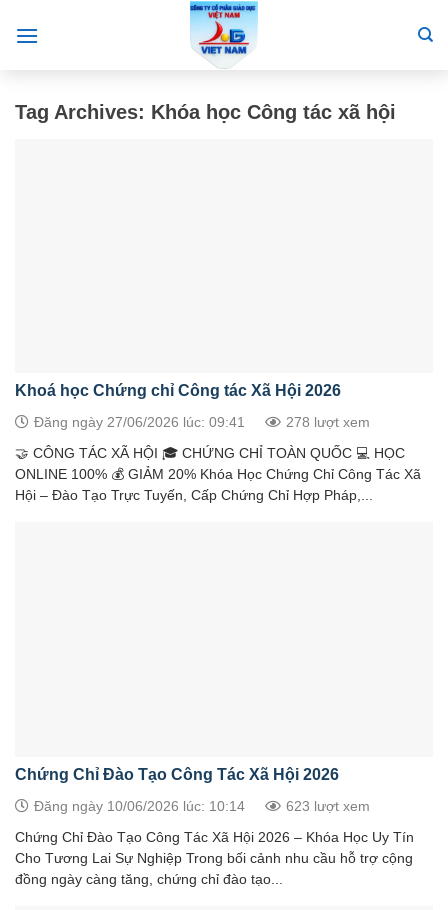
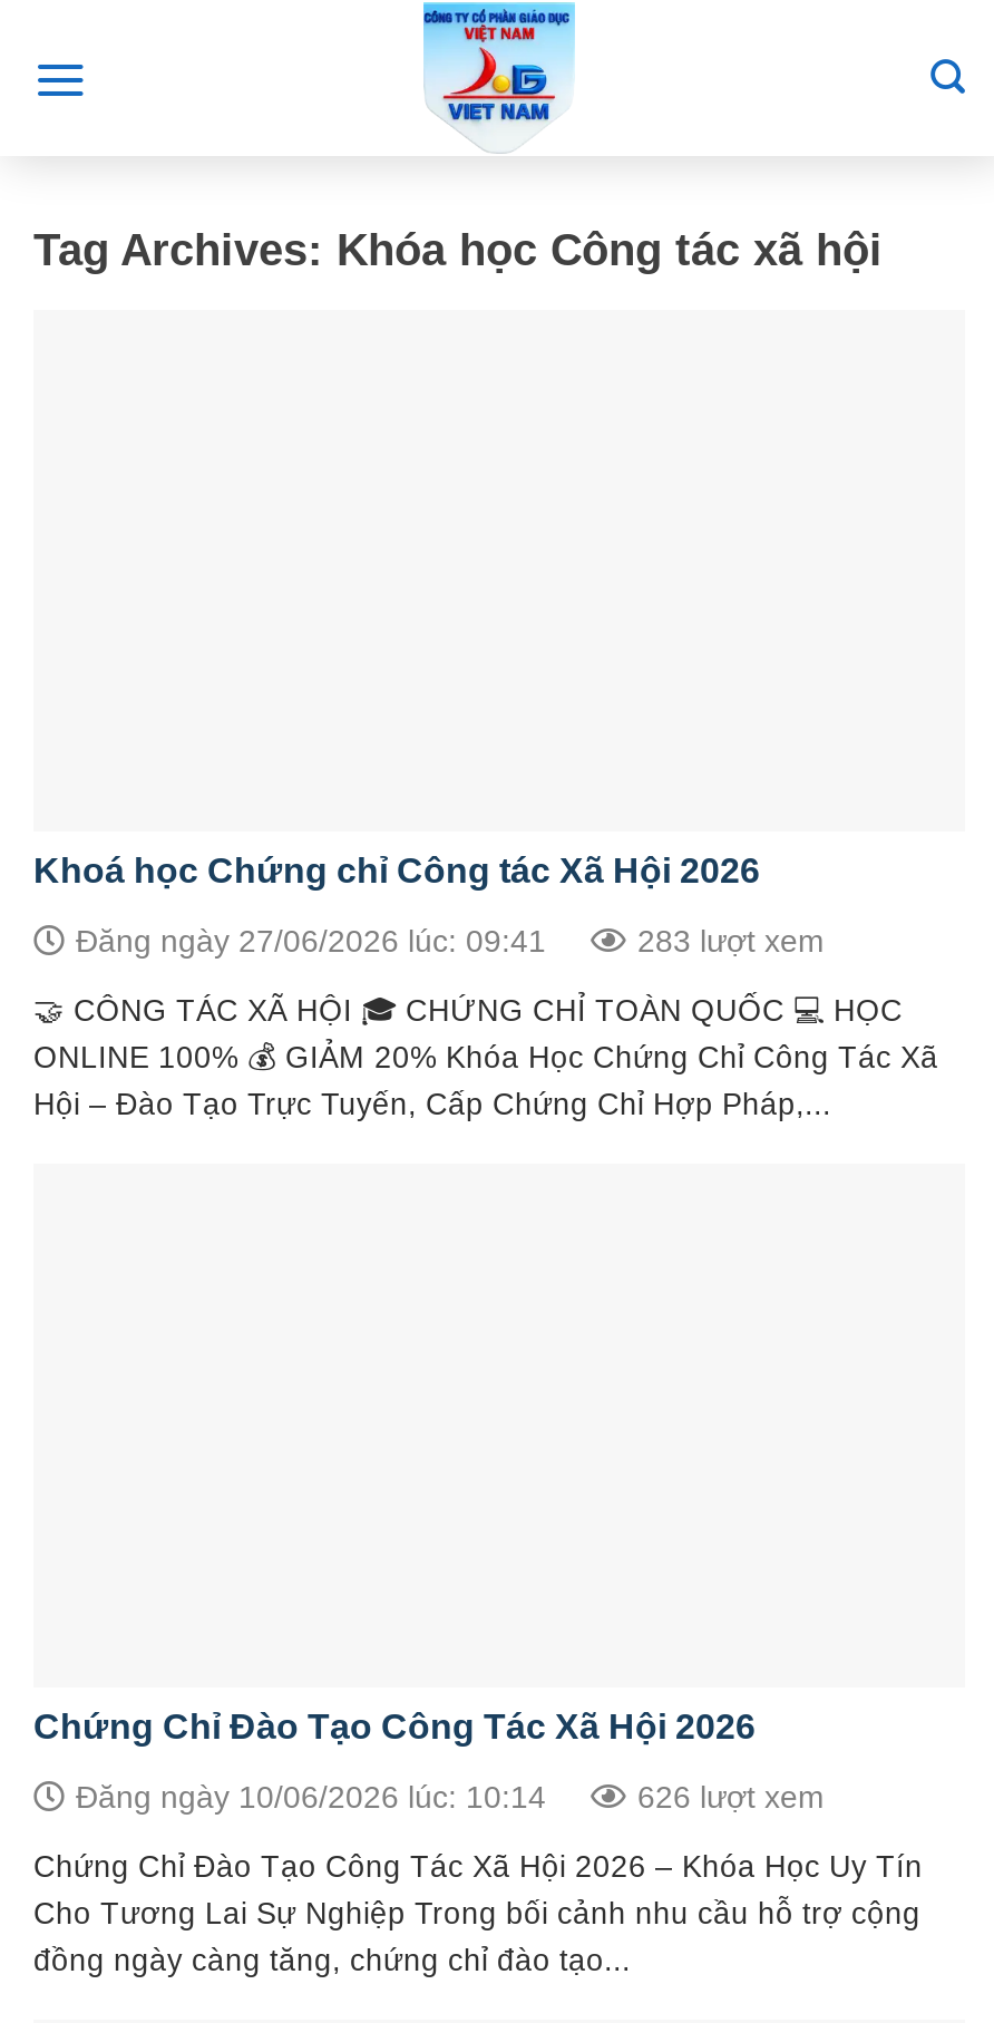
- 278 lượt xem
+ 283 lượt xem

- 623 lượt xem
+ 626 lượt xem
